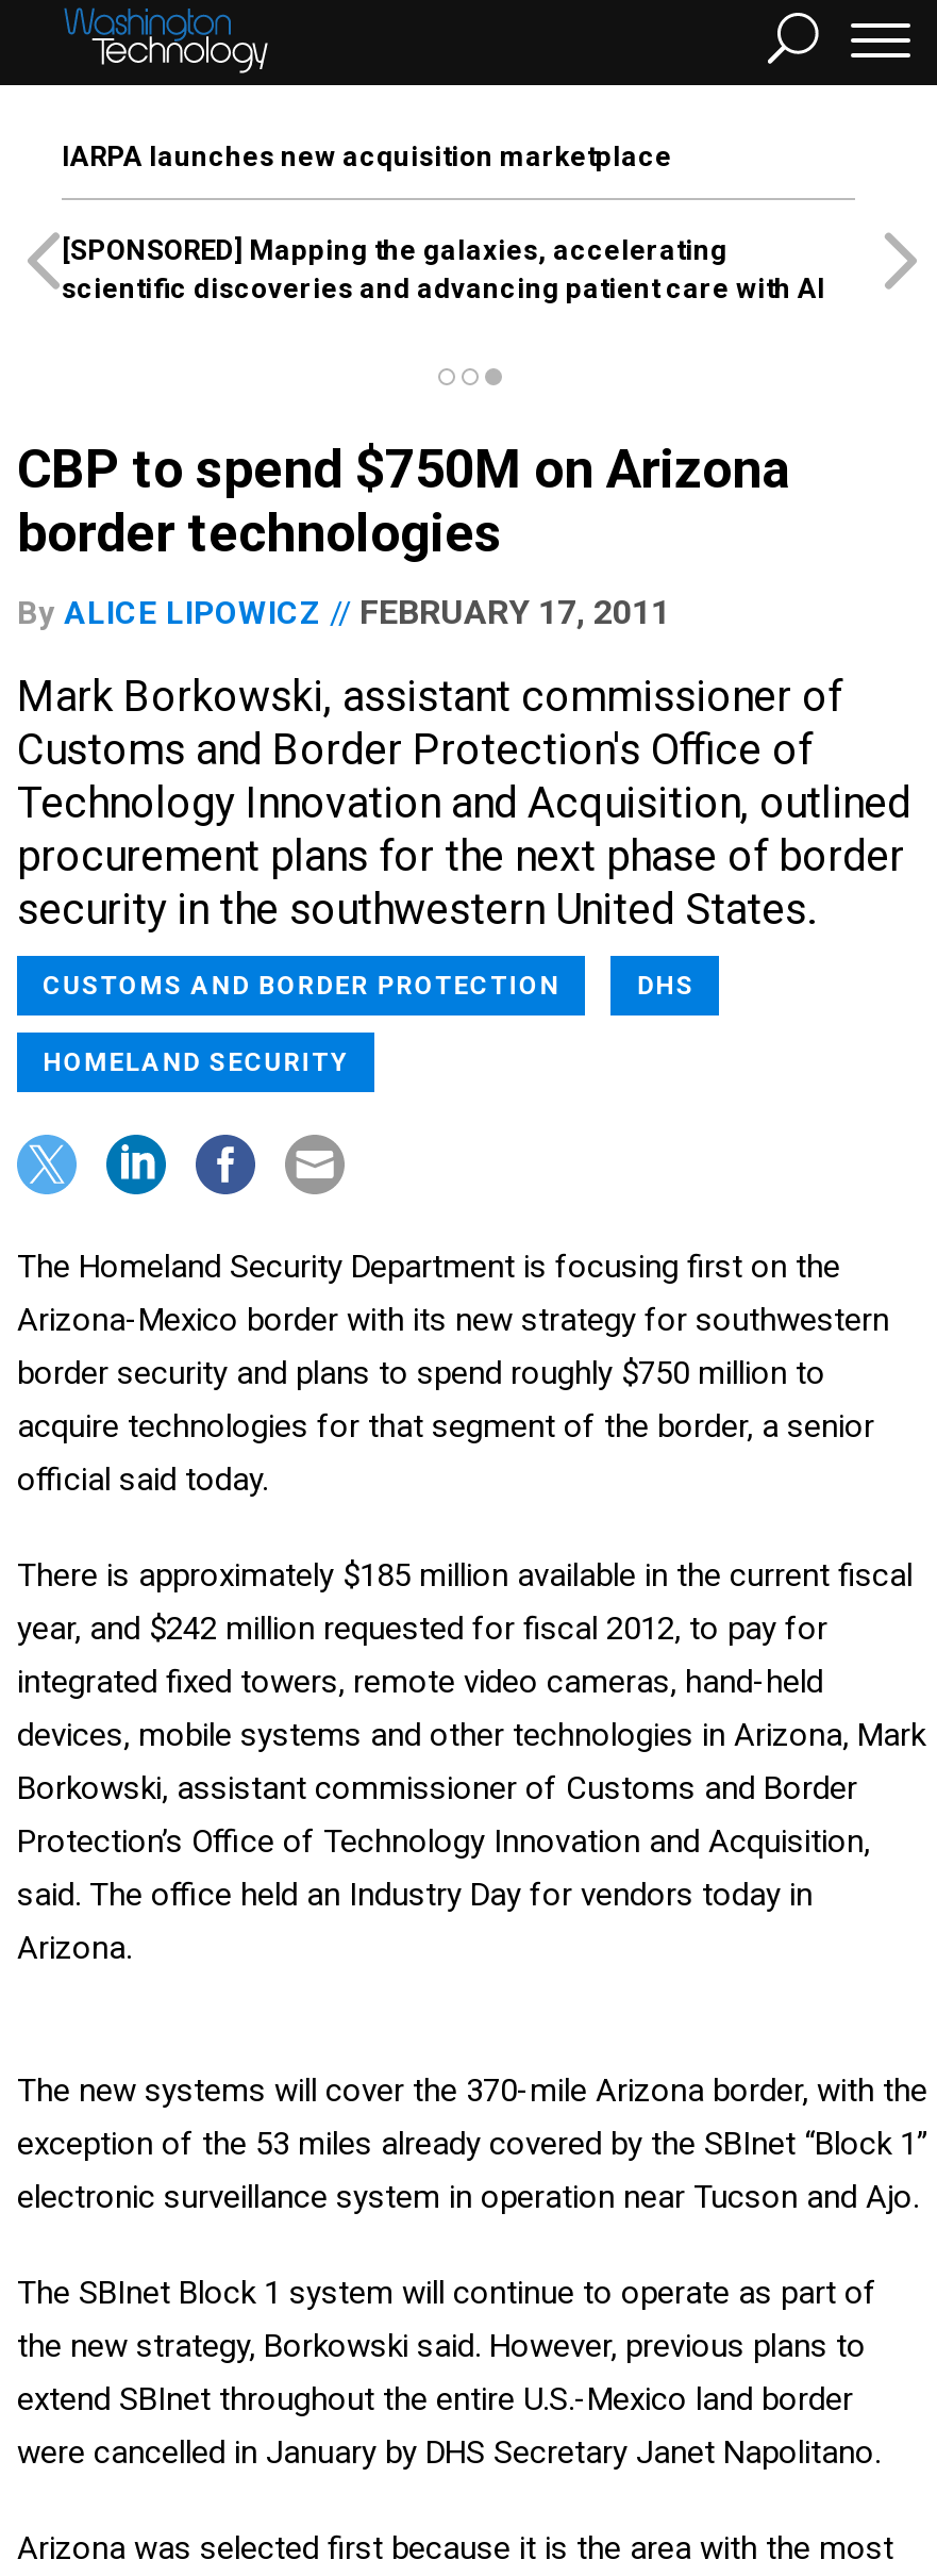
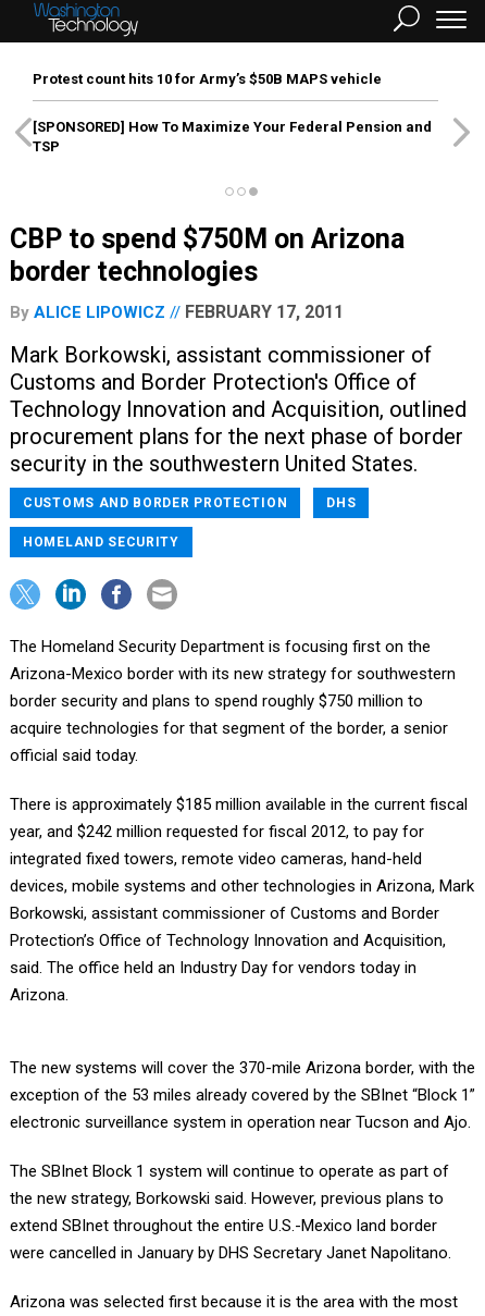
- IARPA launches new acquisition marketplace
+ Protest count hits 10 for Army’s $50B MAPS vehicle

- [SPONSORED] Mapping the galaxies, accelerating
- scientific discoveries and advancing patient care with AI
+ [SPONSORED] How To Maximize Your Federal Pension and
+ TSP
